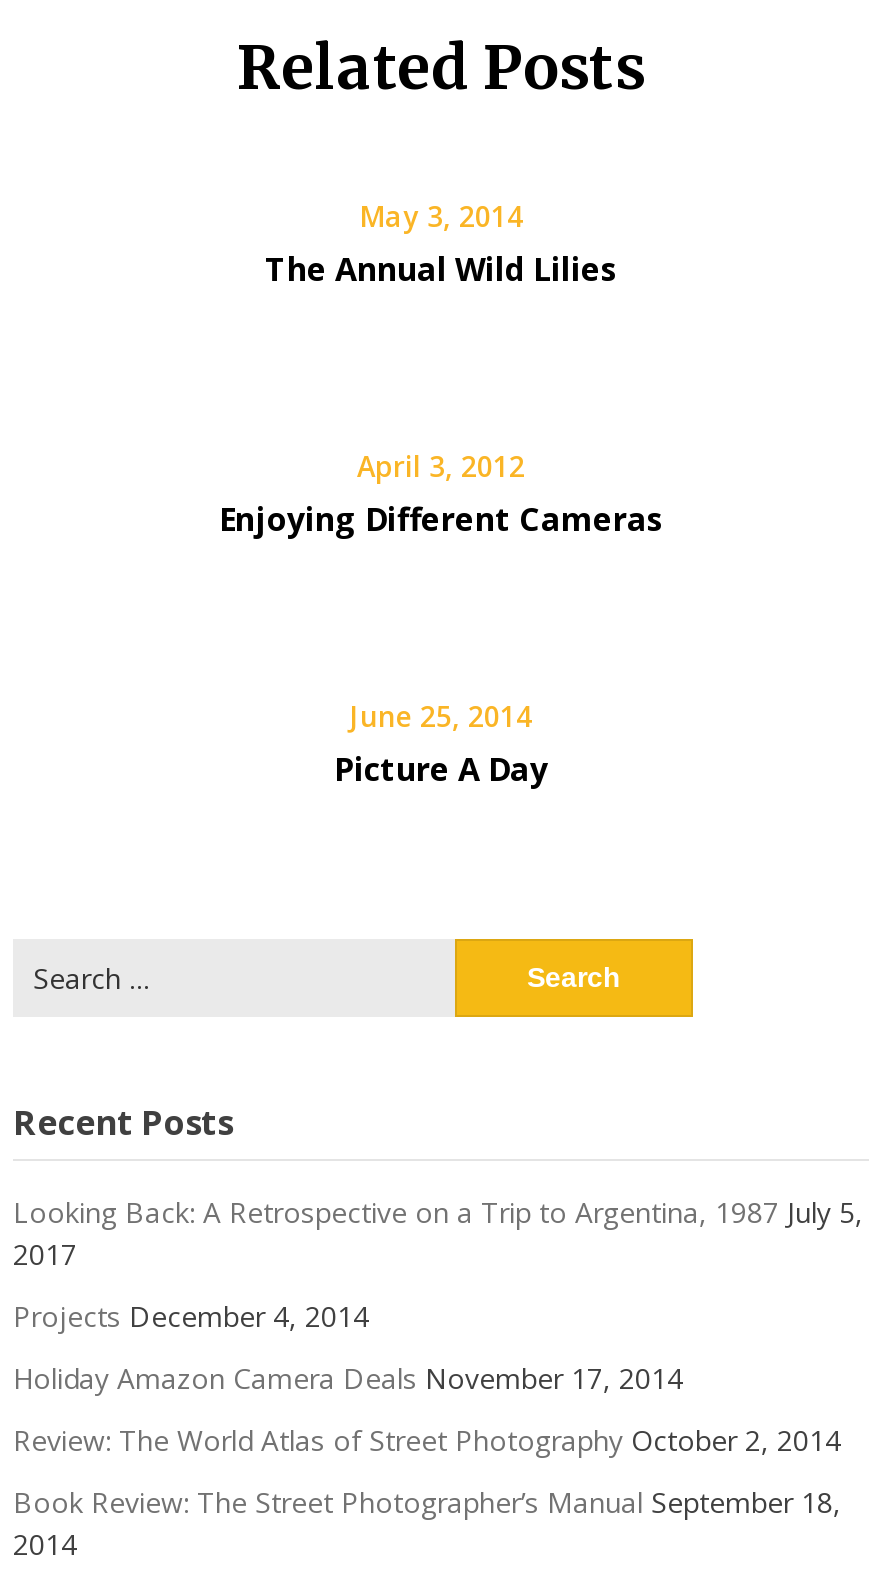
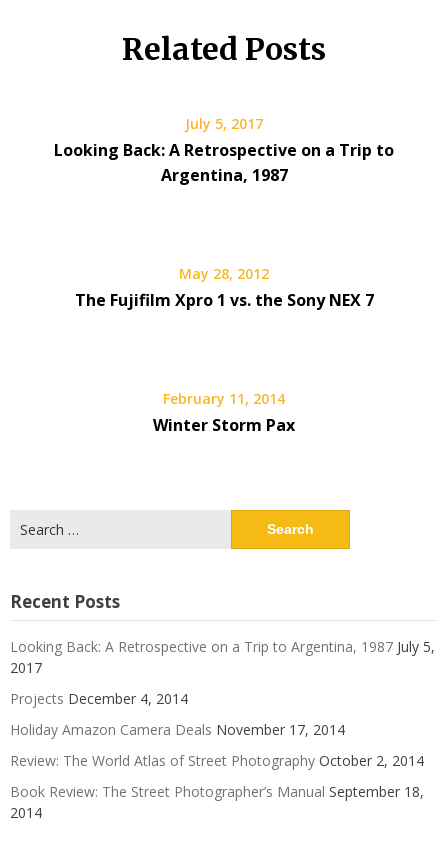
- May 3, 2014
- The Annual Wild Lilies
+ July 5, 2017
+ Looking Back: A Retrospective on a Trip to
+ Argentina, 1987

- April 3, 2012
- Enjoying Different Cameras
+ May 28, 2012
+ The Fujifilm Xpro 1 vs. the Sony NEX 7

- June 25, 2014
- Picture A Day
+ February 11, 2014
+ Winter Storm Pax
